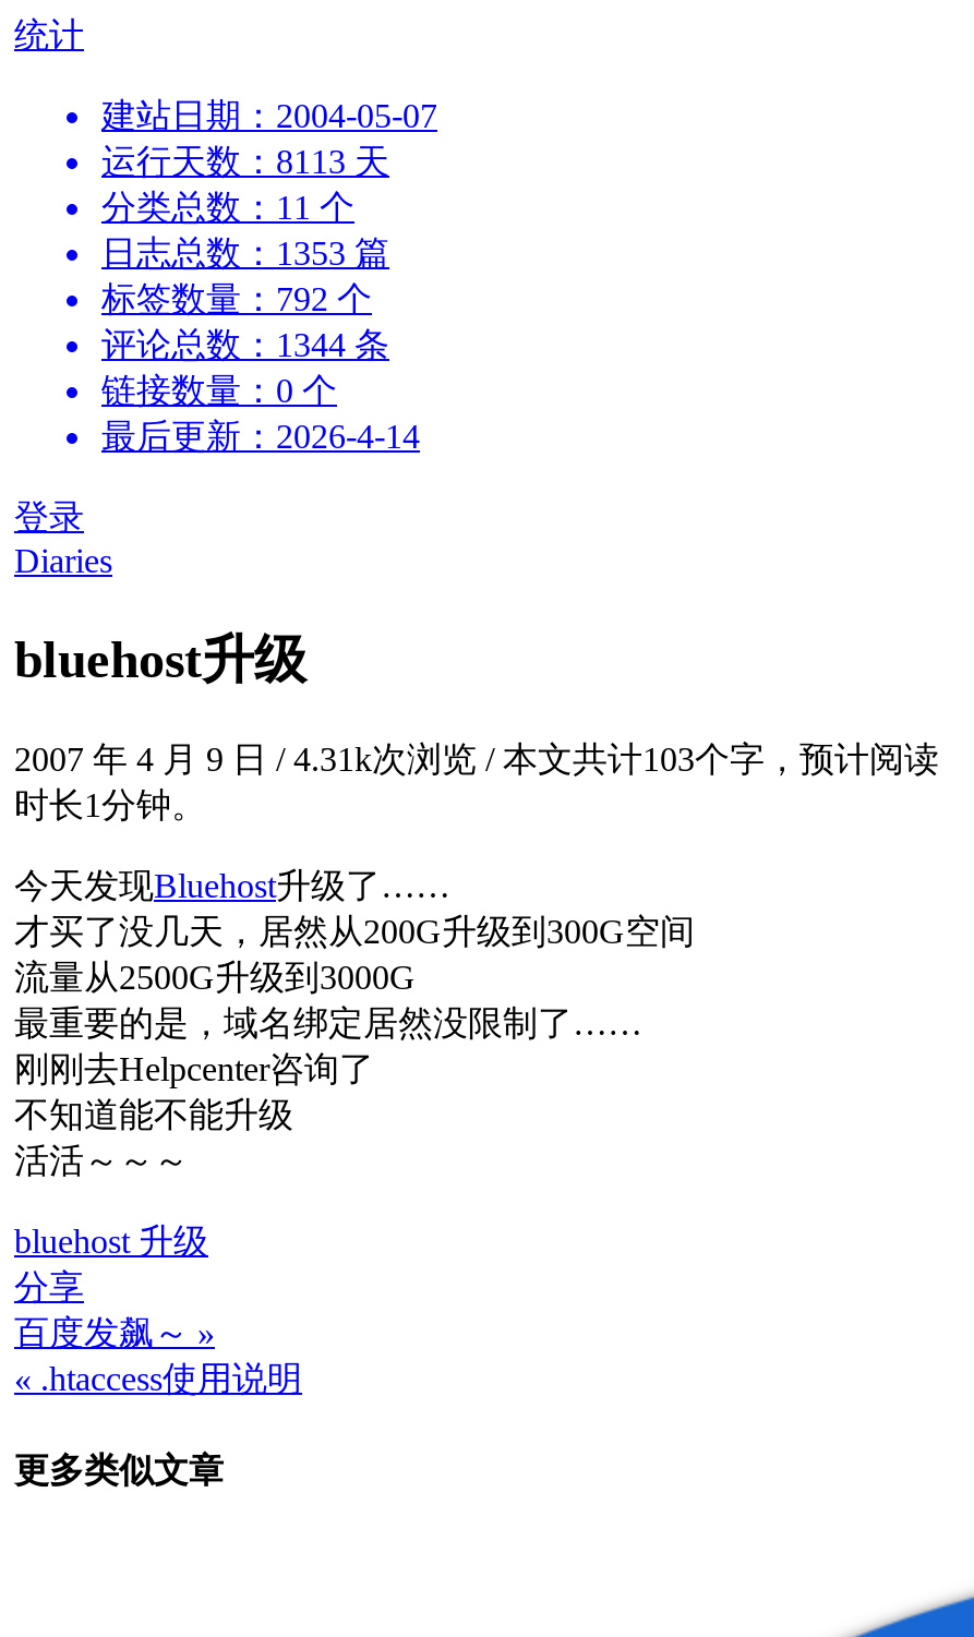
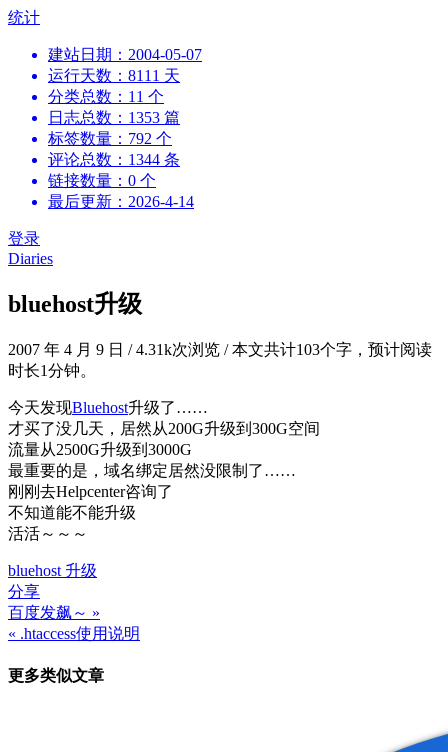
- 运行天数：8113 天
+ 运行天数：8111 天
